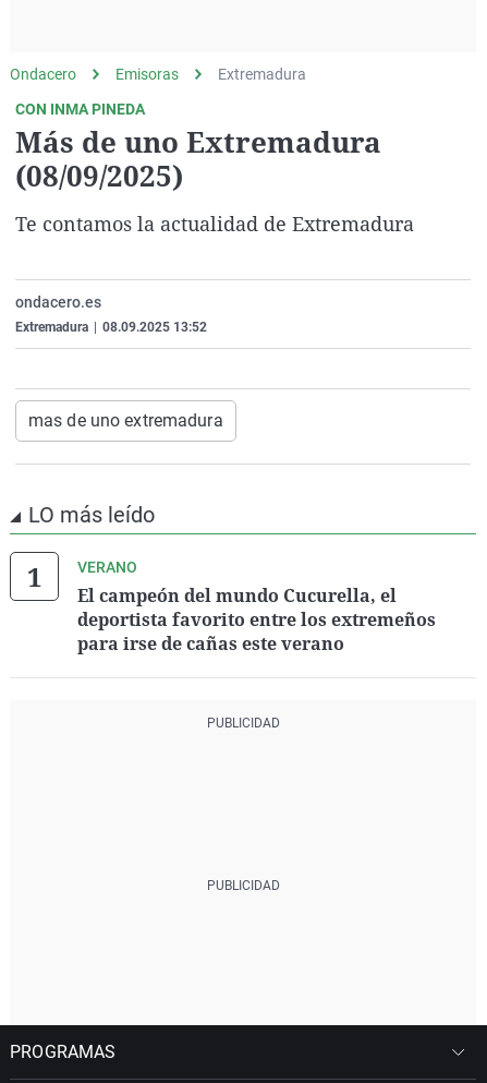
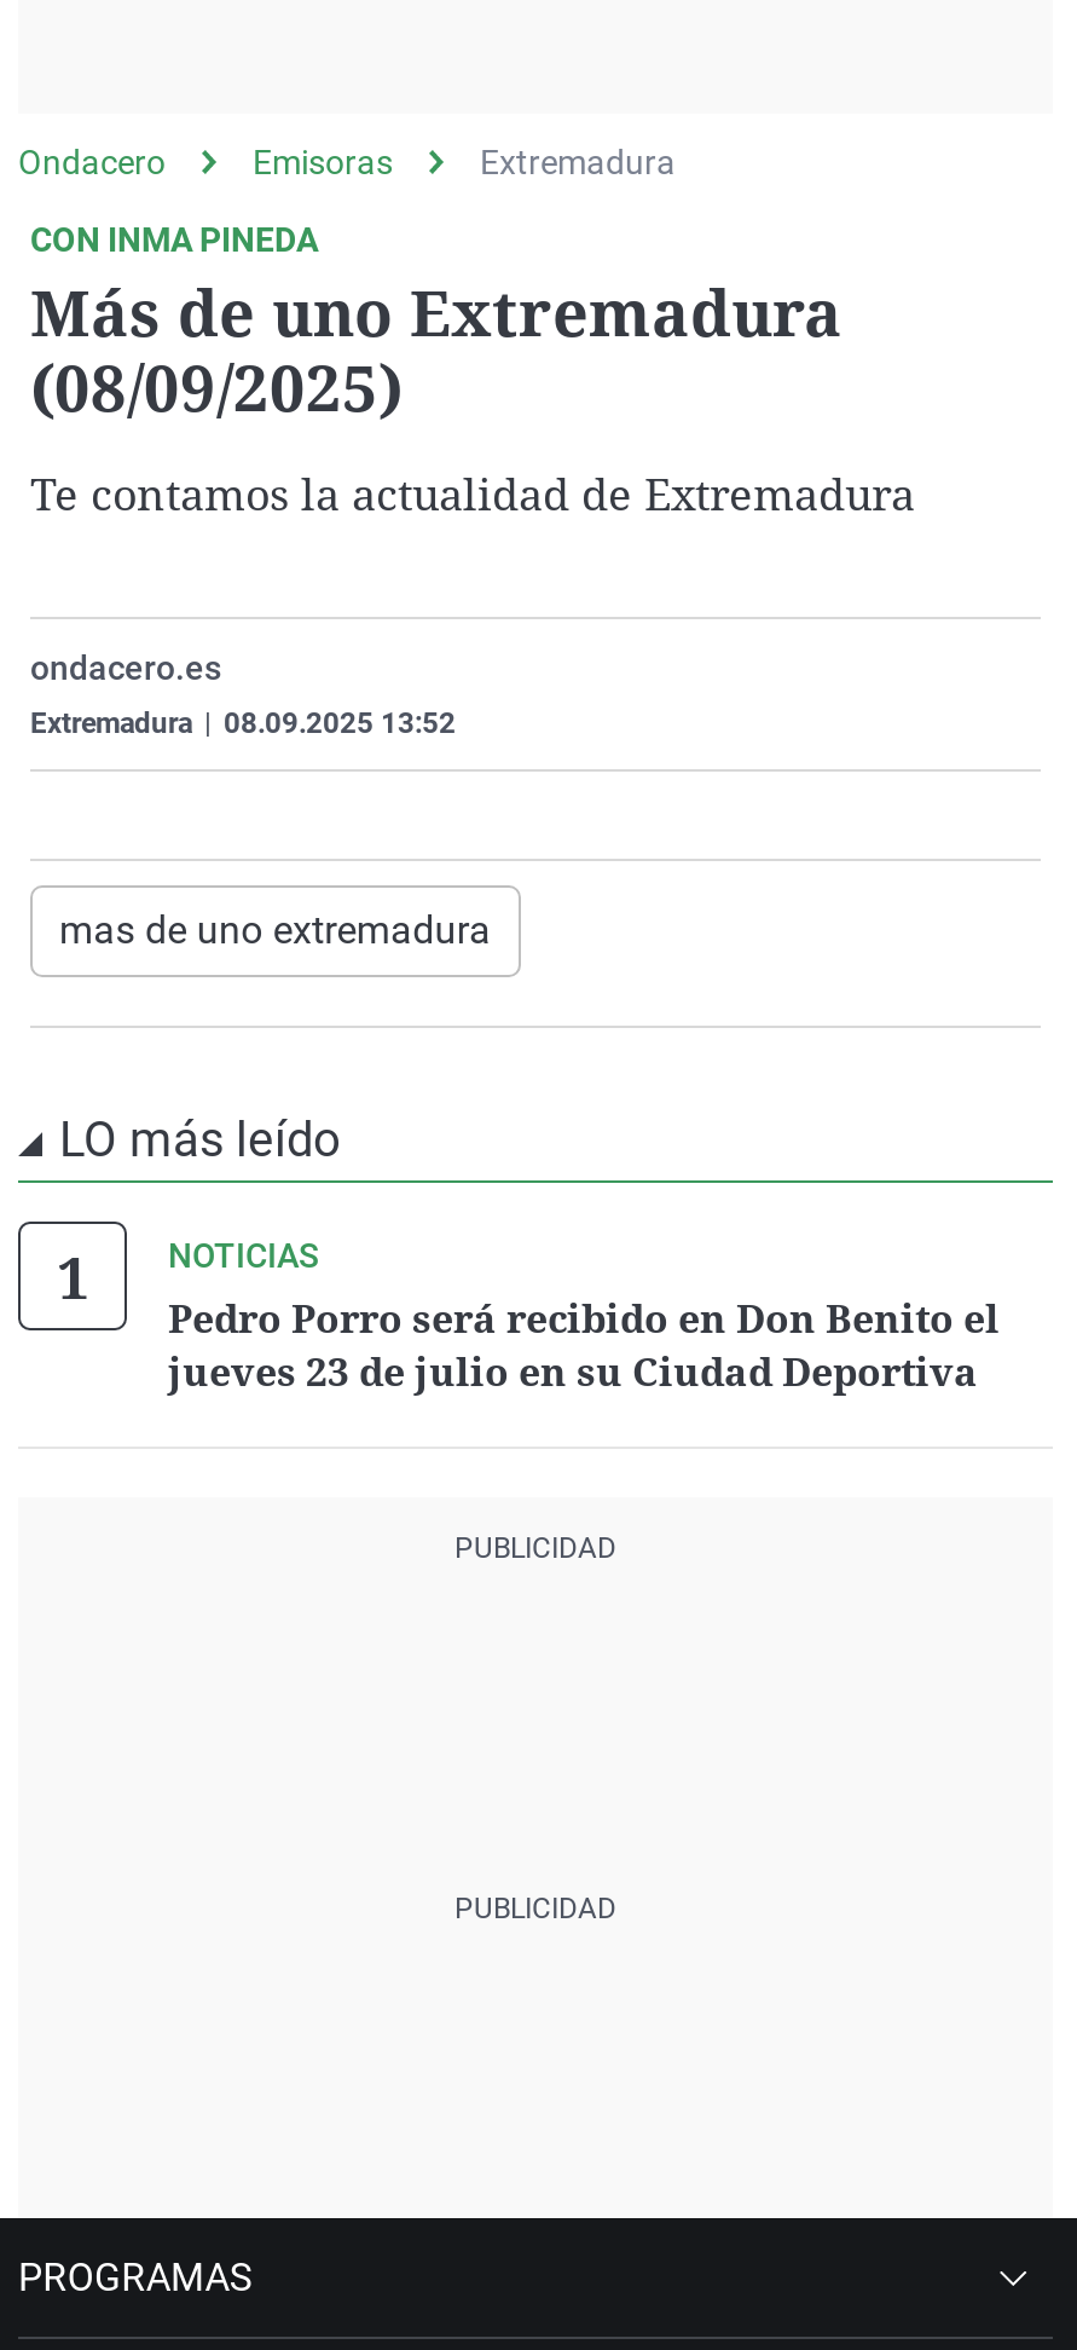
- VERANO
- El campeón del mundo Cucurella, el
- deportista favorito entre los extremeños
- para irse de cañas este verano
+ NOTICIAS
+ Pedro Porro será recibido en Don Benito el
+ jueves 23 de julio en su Ciudad Deportiva
